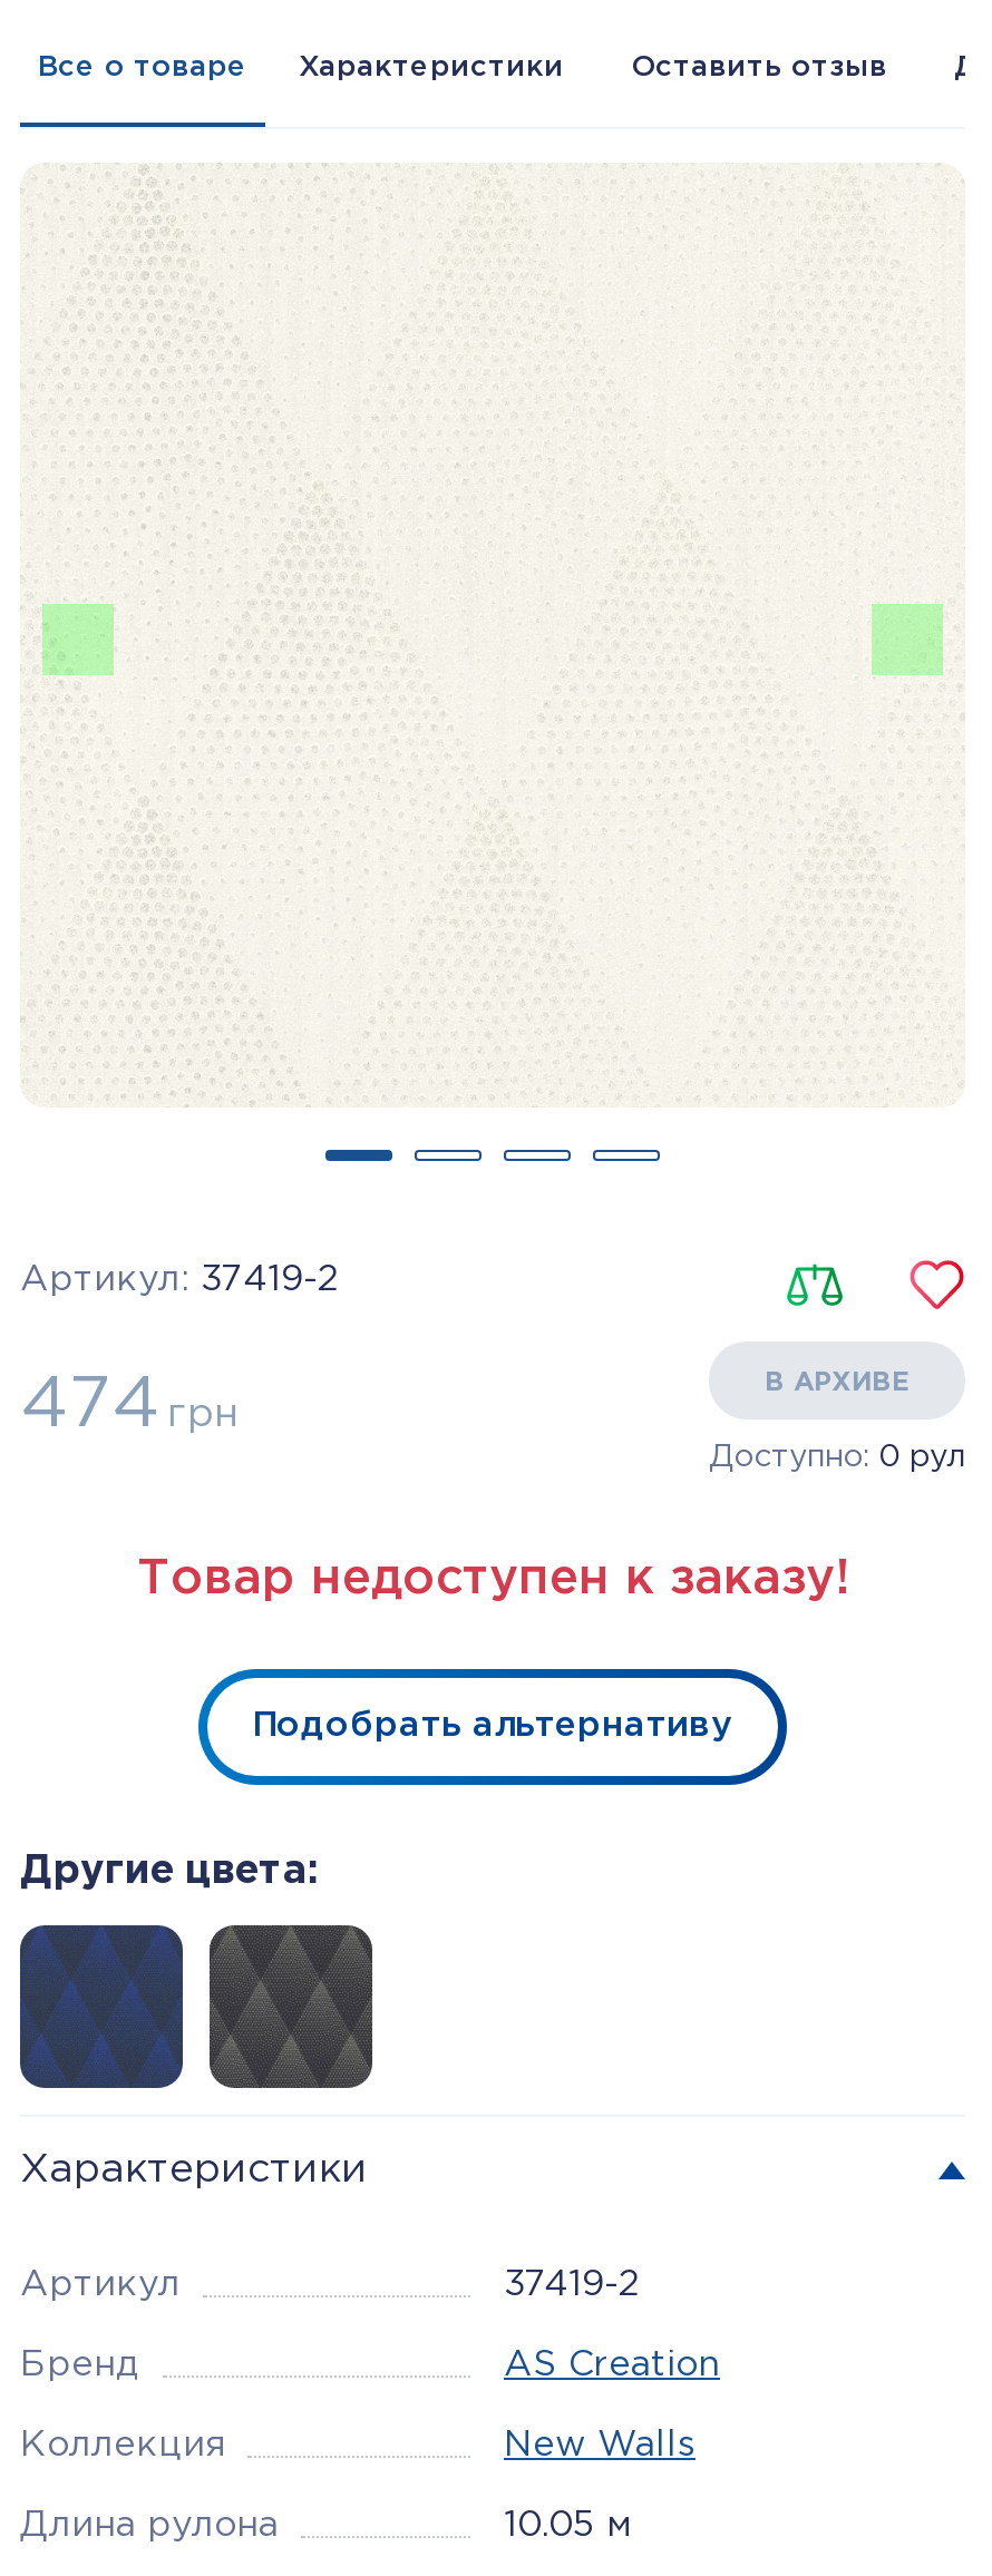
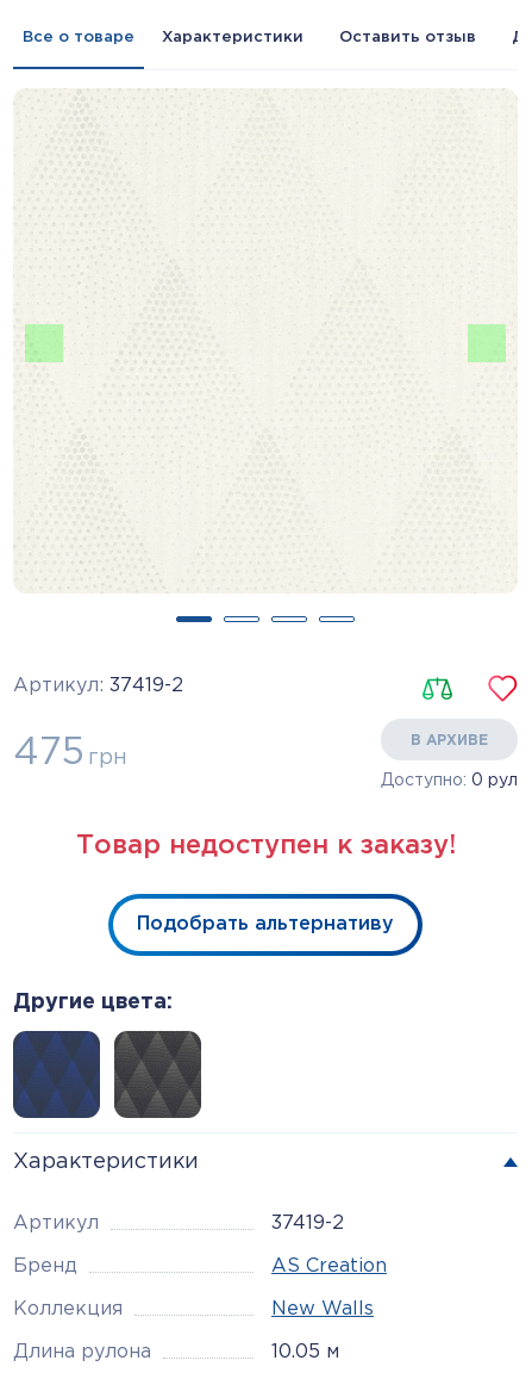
- 474 грн
+ 475 грн
